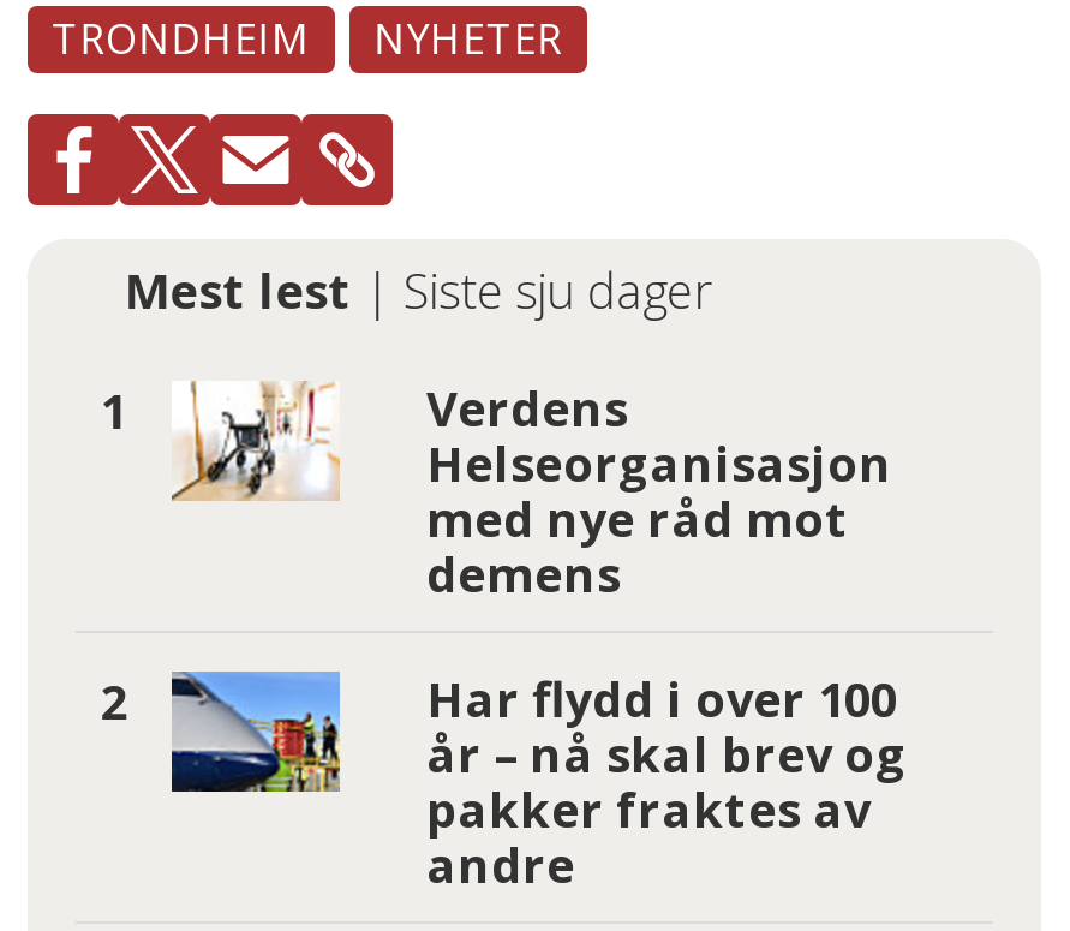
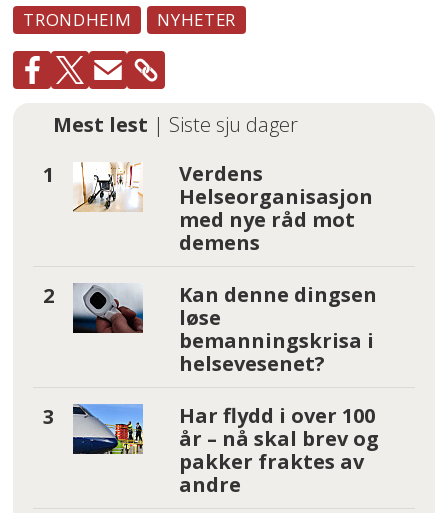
+ [image]
+ Kan denne dingsen
+ løse
+ bemanningskrisa i
+ helsevesenet?
